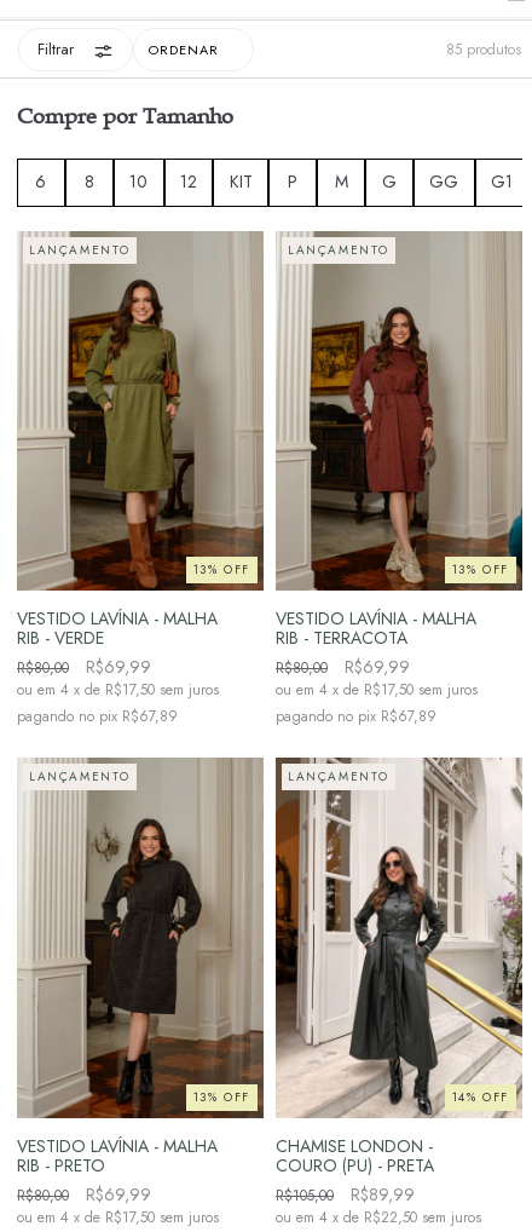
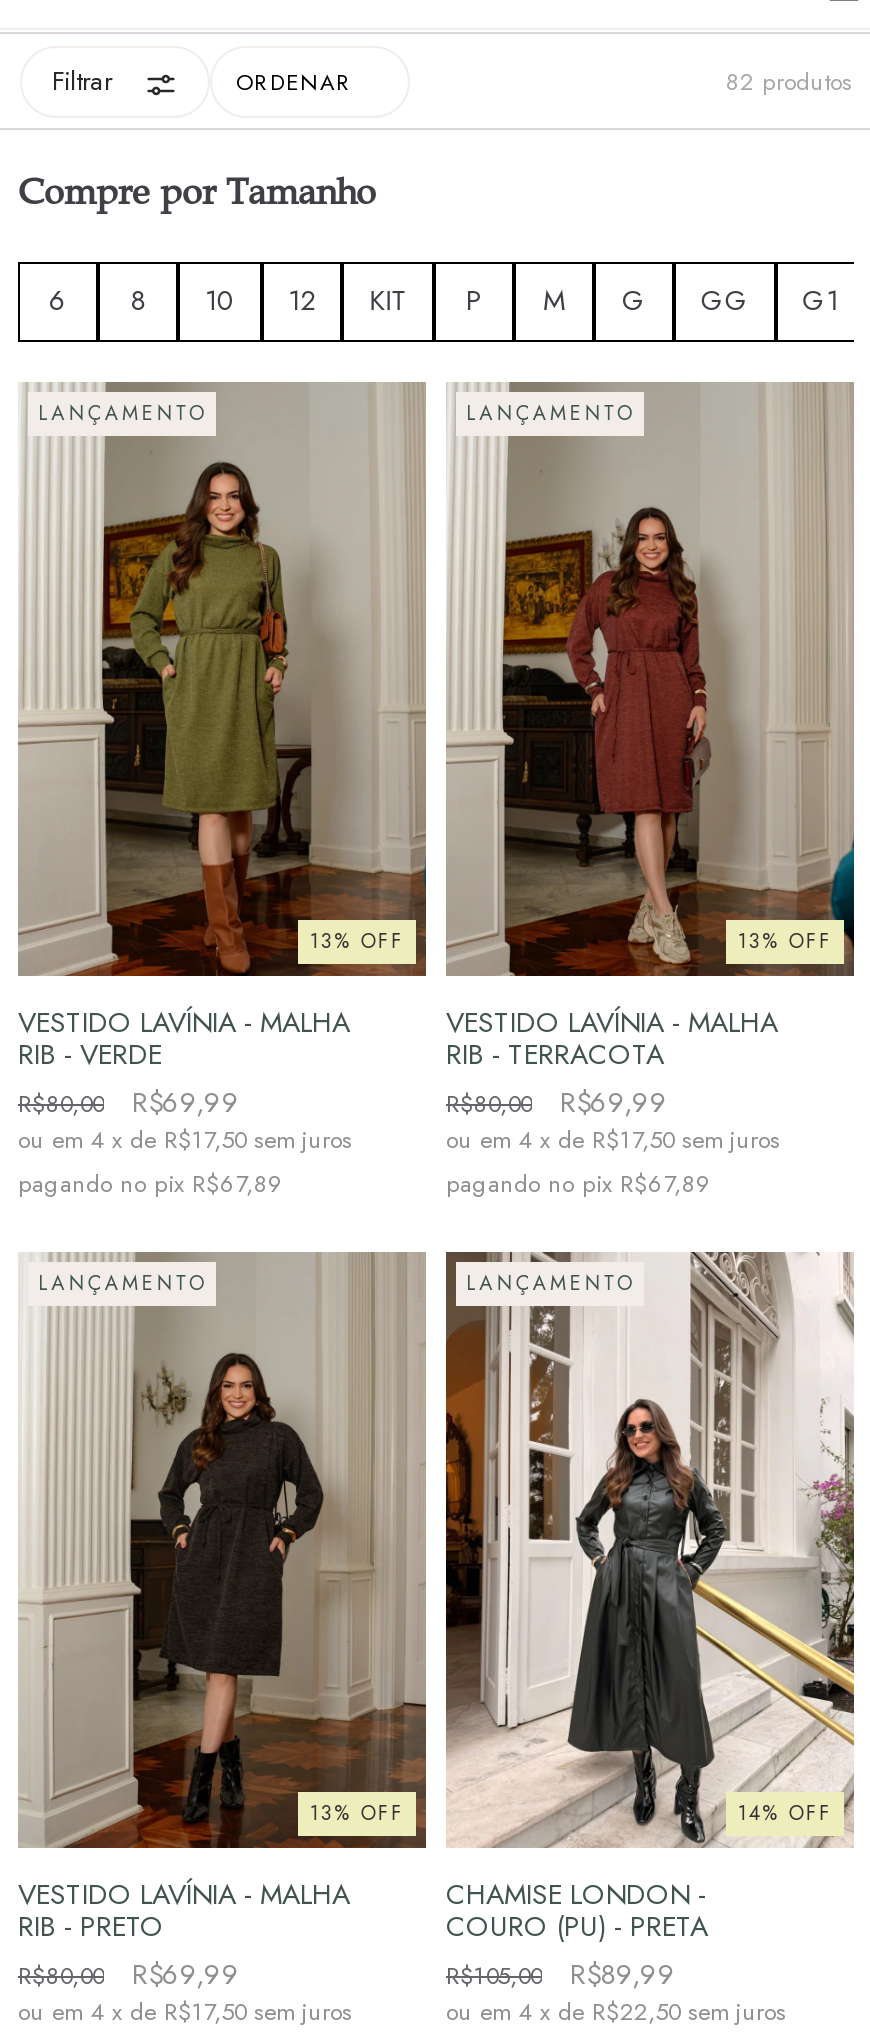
- 85 produtos
+ 82 produtos
